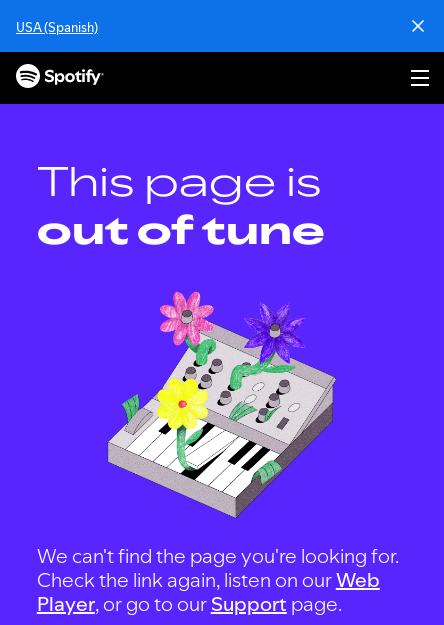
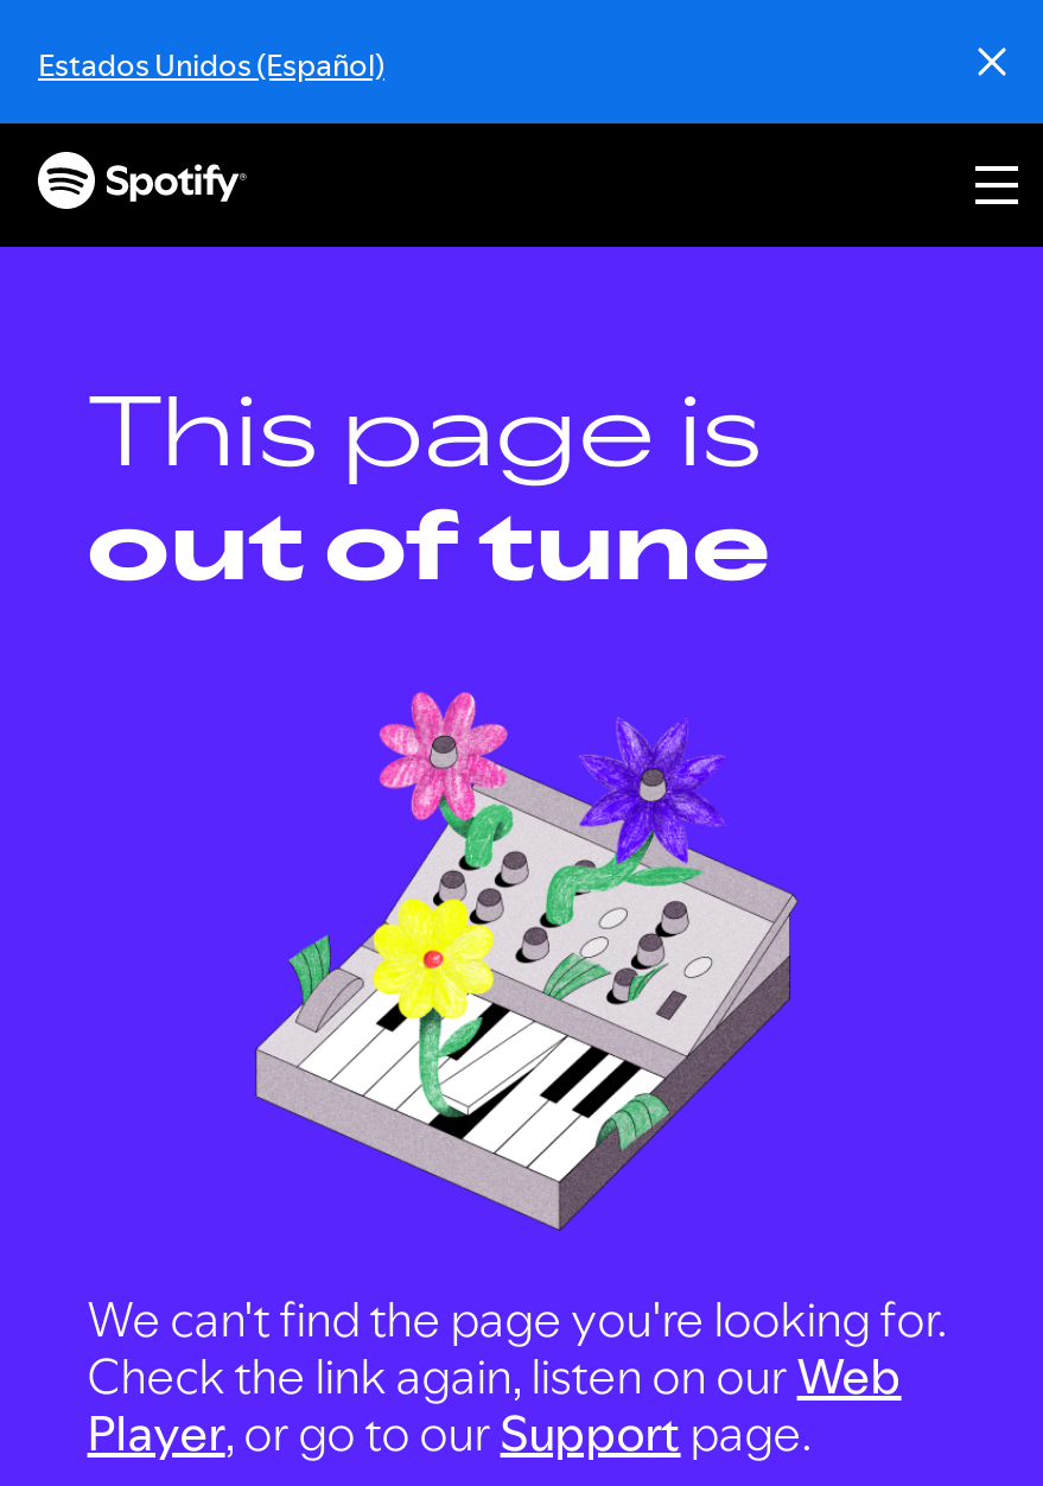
- USA (Spanish)
+ Estados Unidos (Español)
